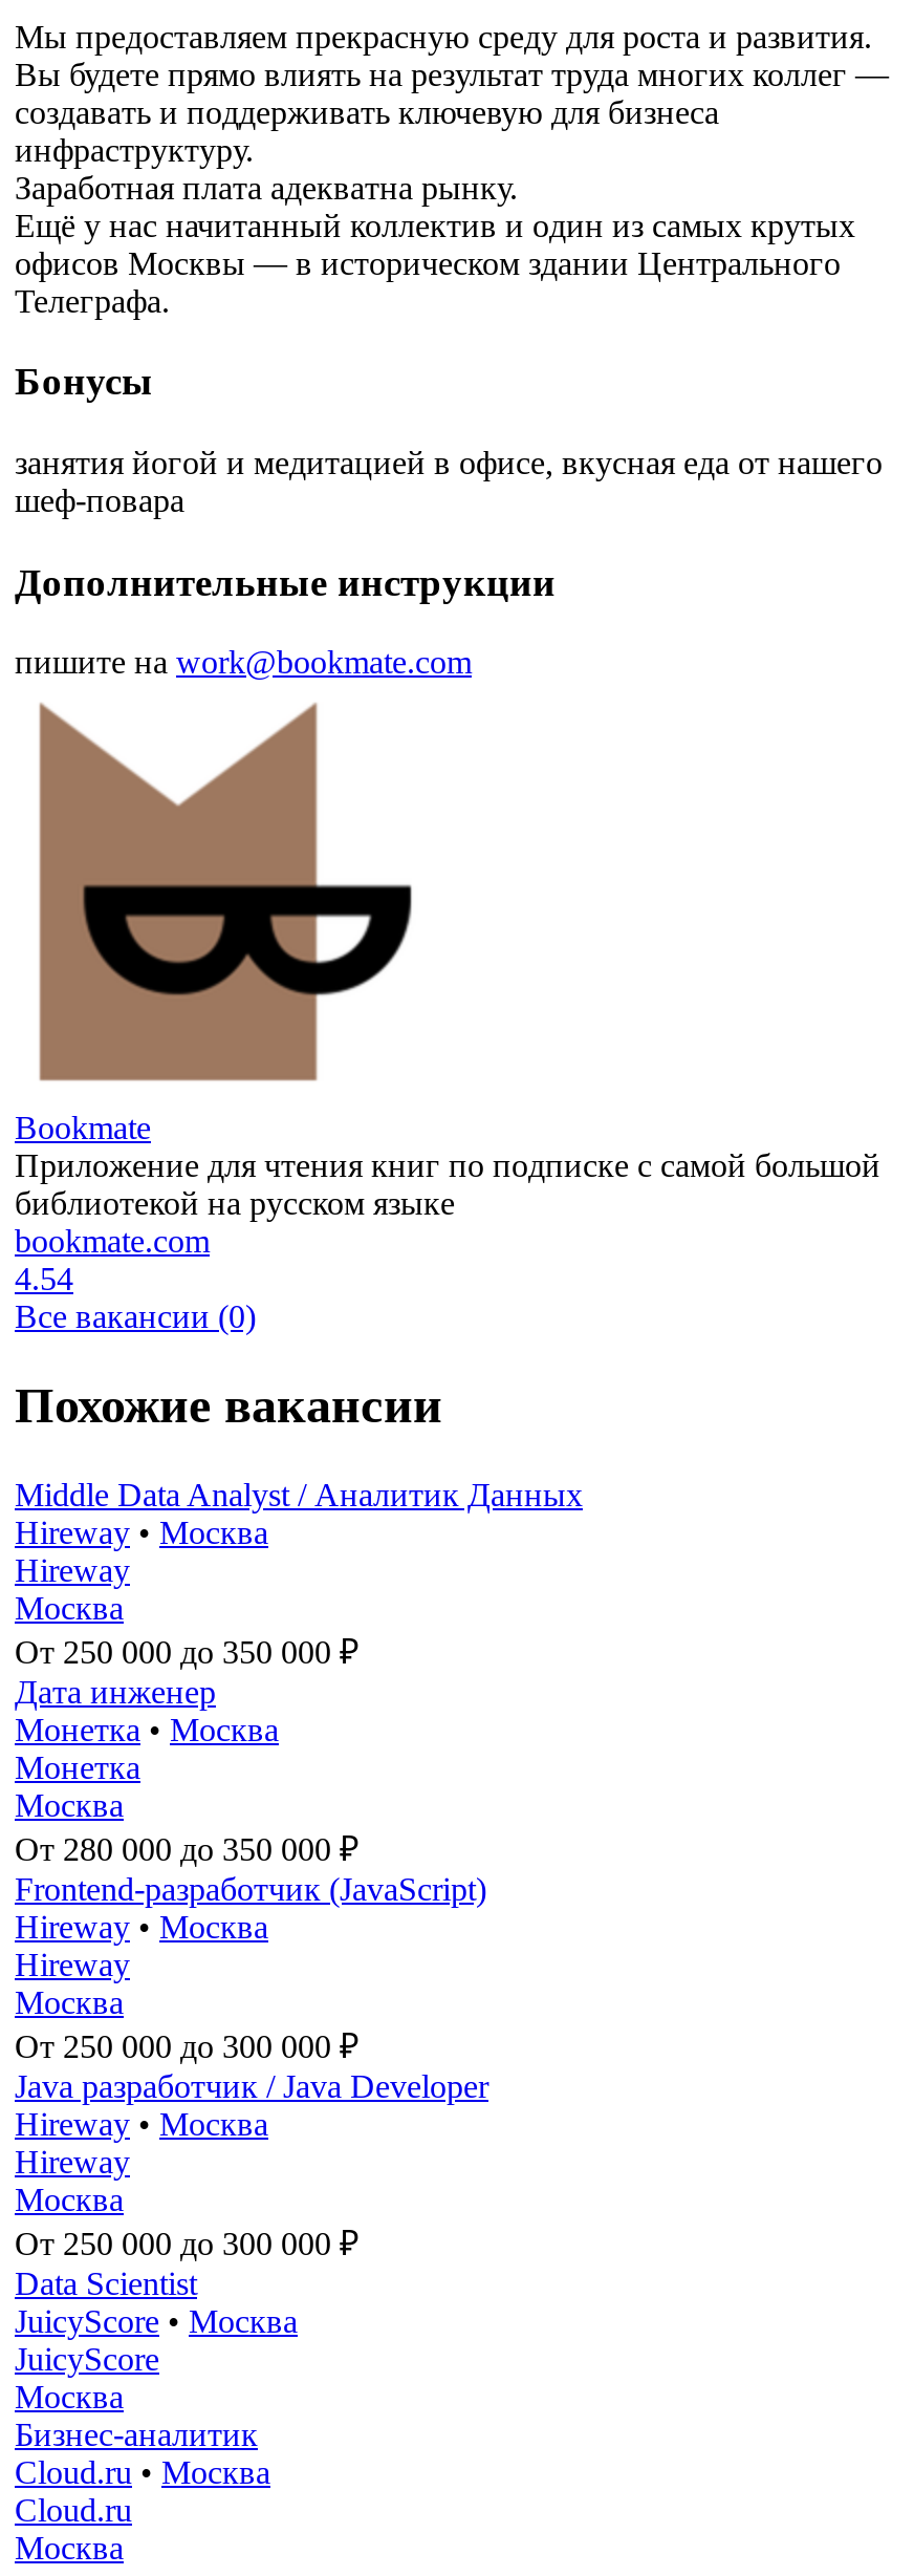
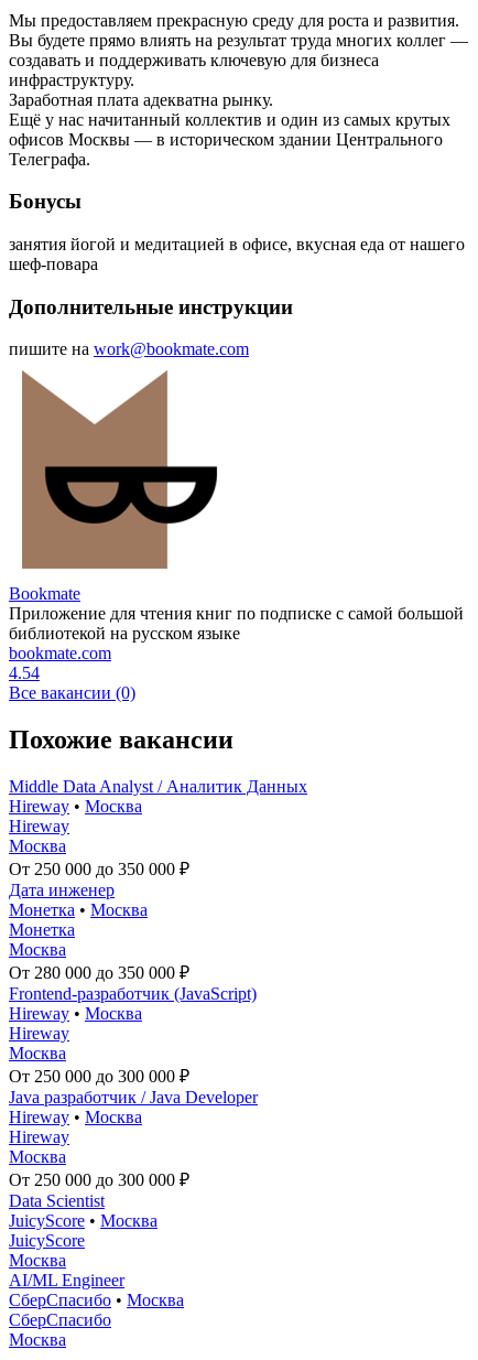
- Бизнес-аналитик
- Cloud.ru • Москва
- Cloud.ru
+ AI/ML Engineer
+ СберСпасибо • Москва
+ СберСпасибо
